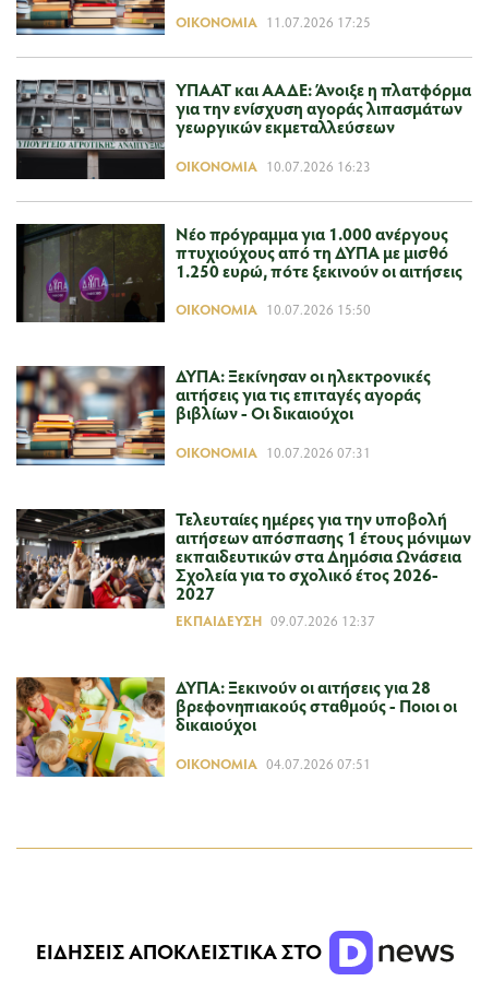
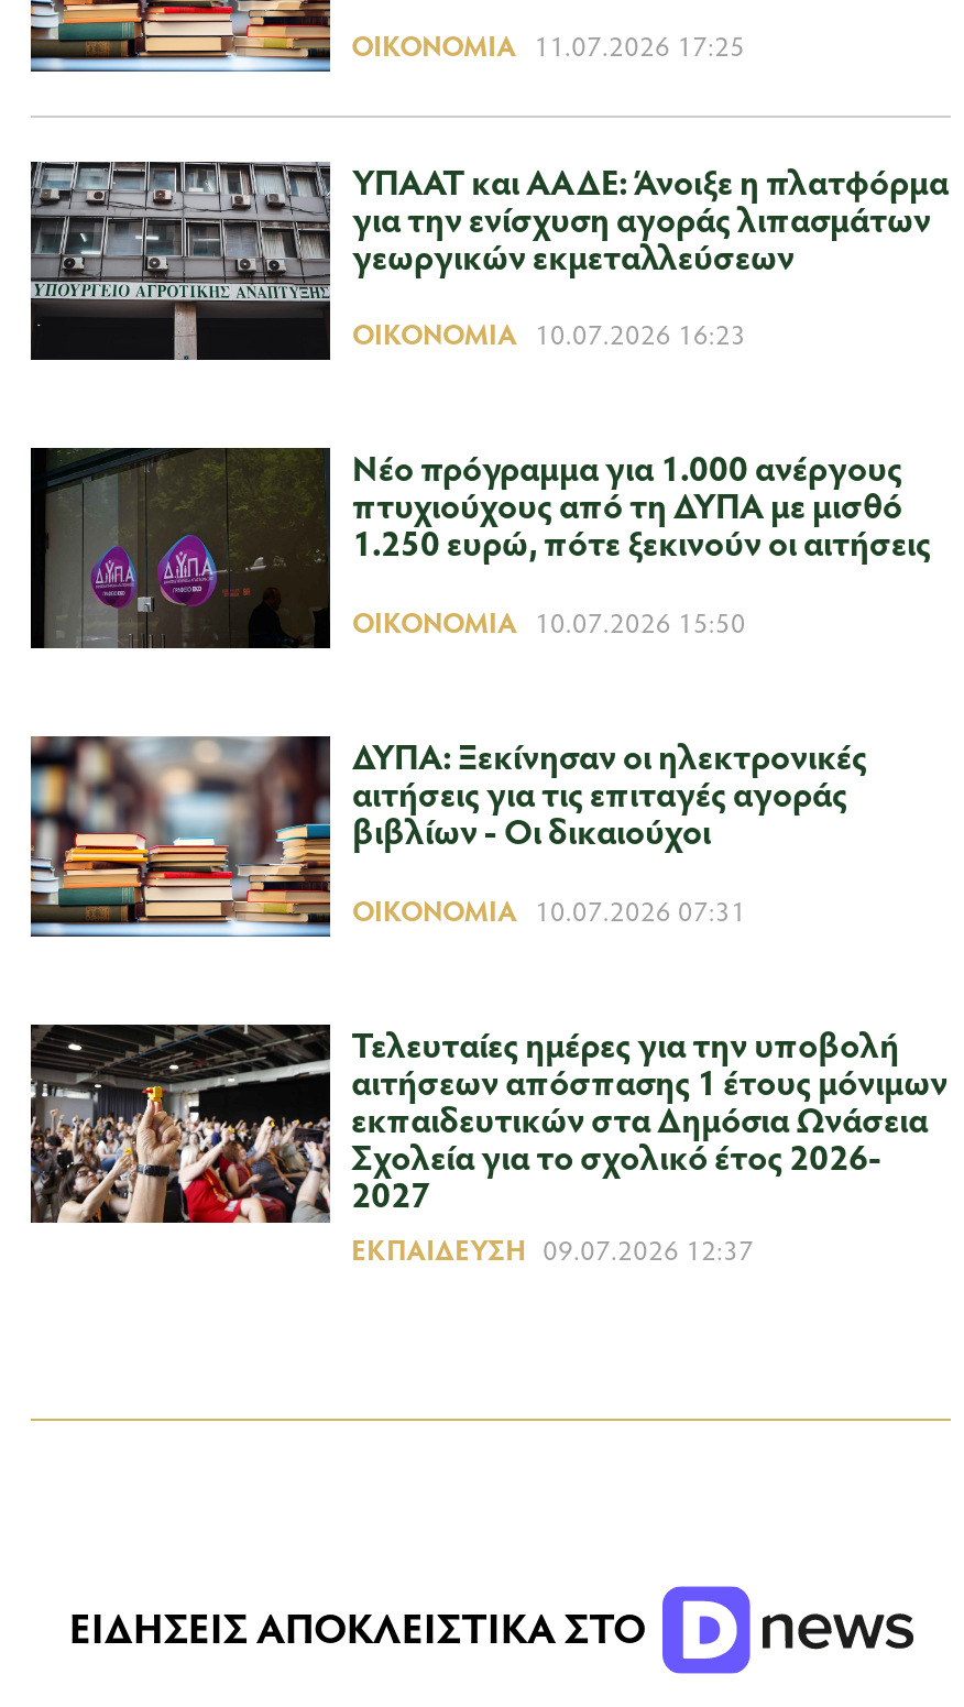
- [image]
- ΔΥΠΑ: Ξεκινούν οι αιτήσεις για 28
- βρεφονηπιακούς σταθμούς - Ποιοι οι
- δικαιούχοι
- ΟΙΚΟΝΟΜΊΑ 04.07.2026 07:51
